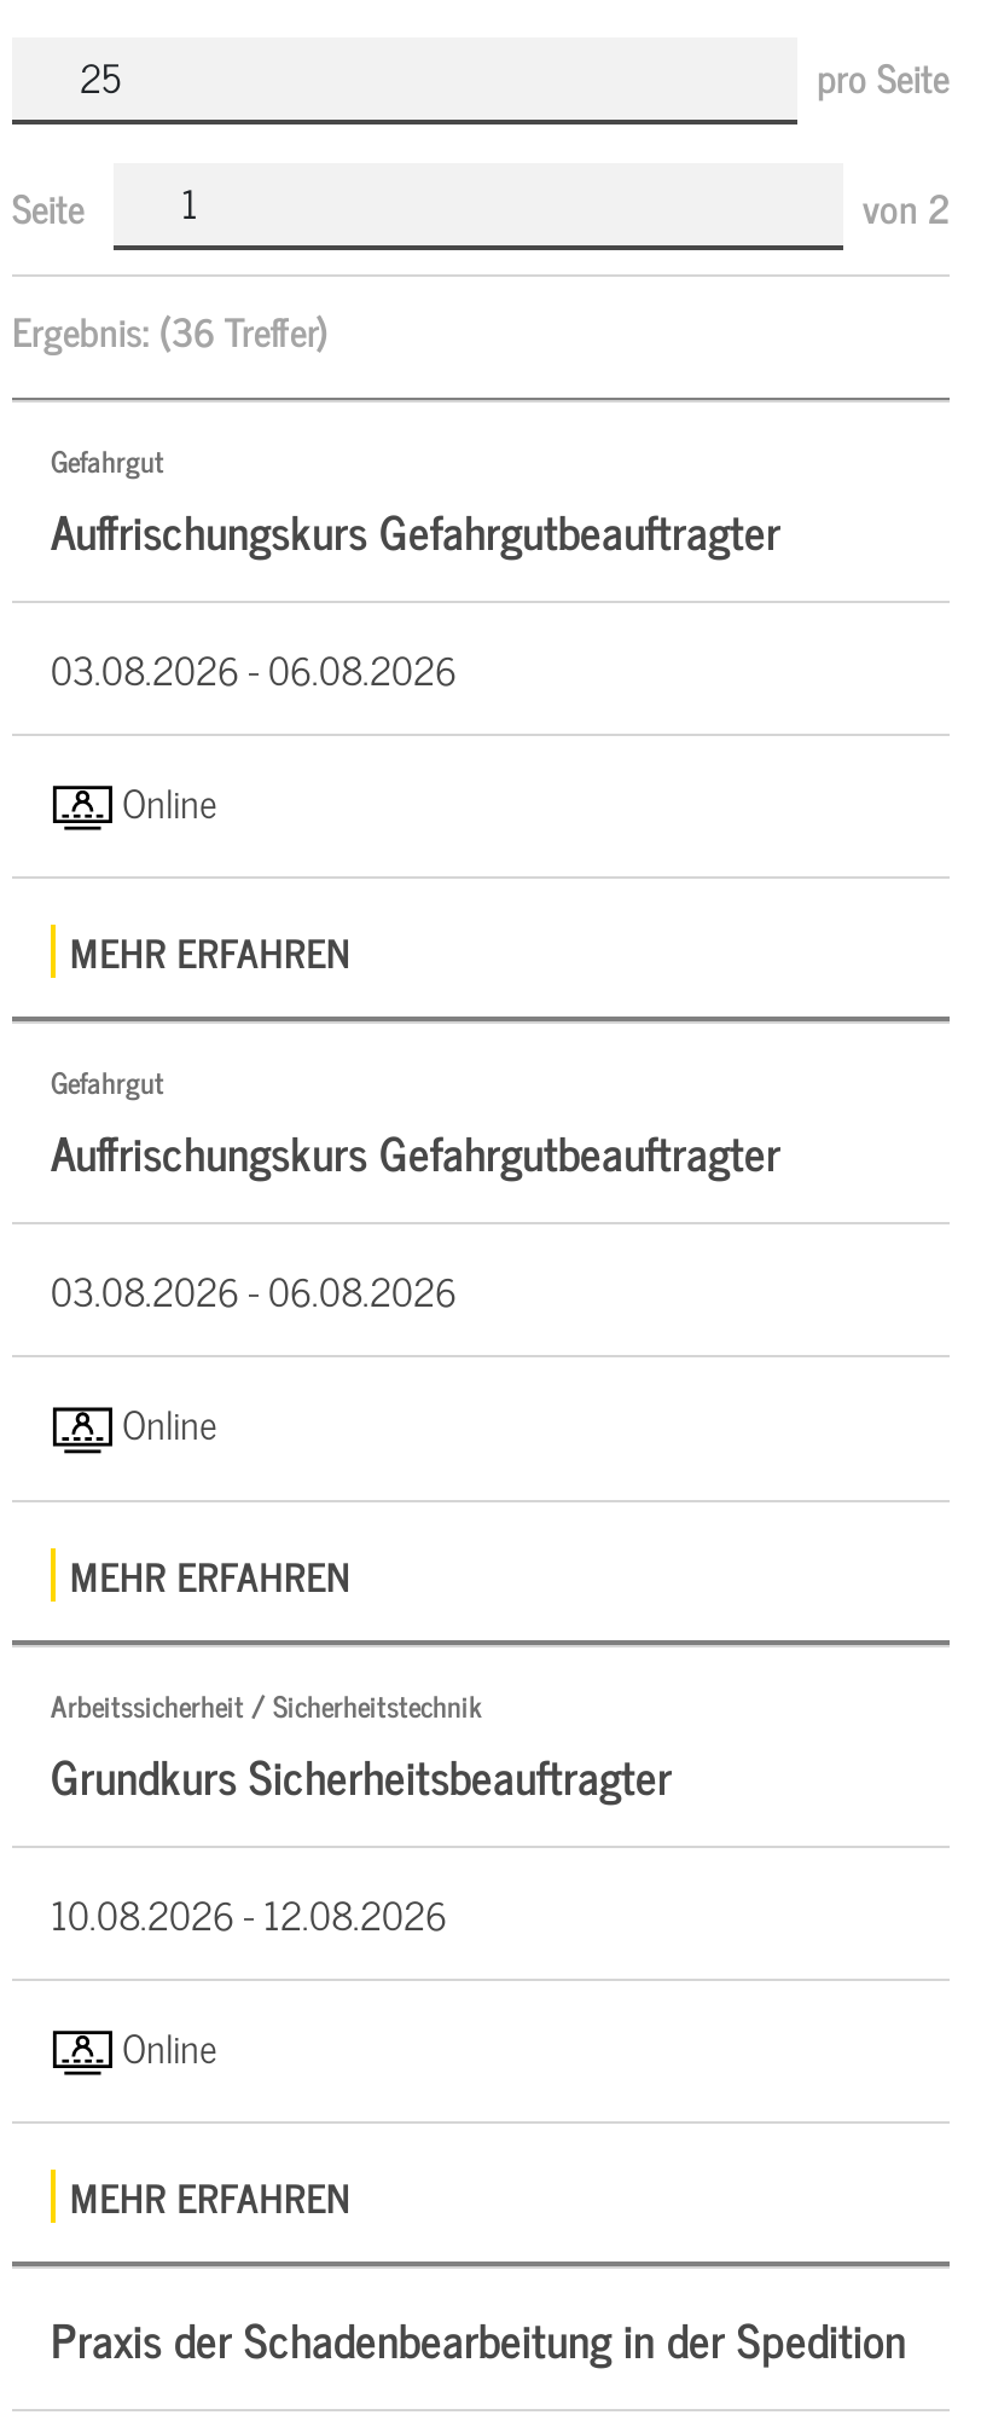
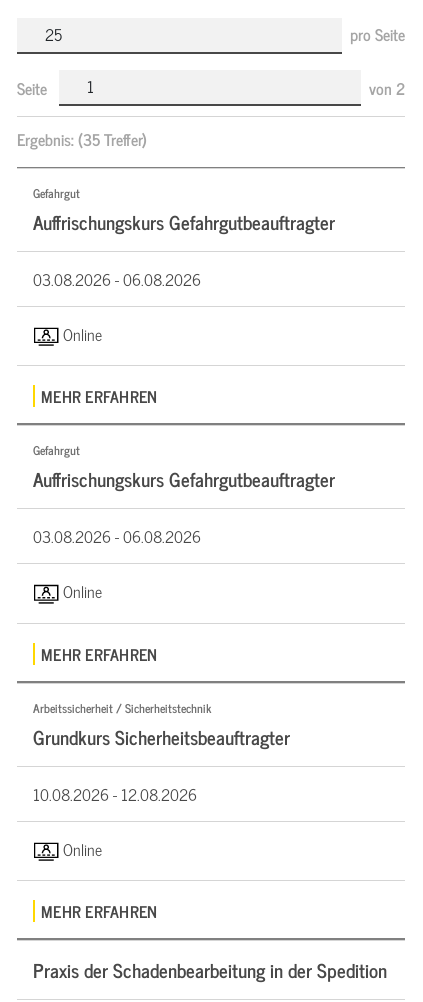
- Ergebnis: (36 Treffer)
+ Ergebnis: (35 Treffer)
